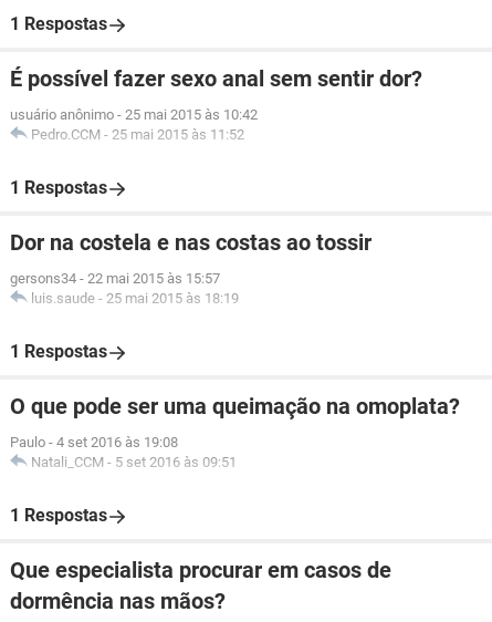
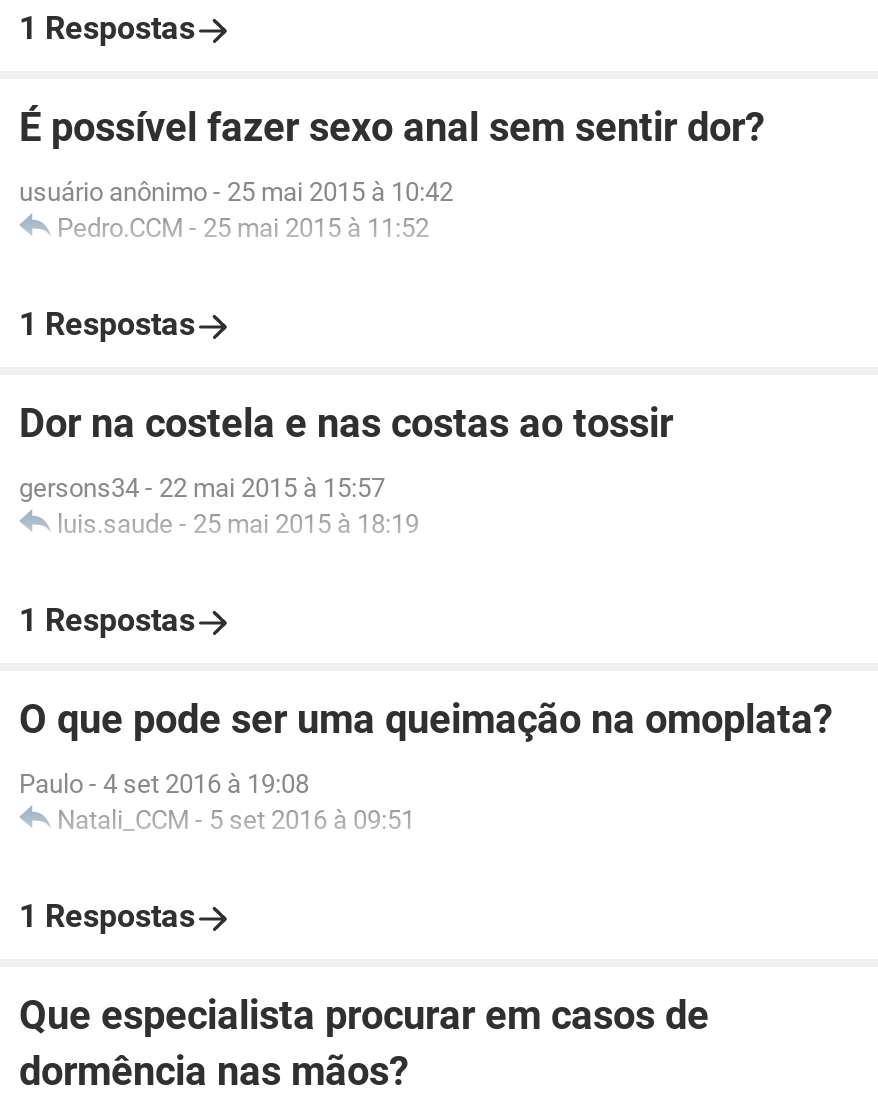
- usuário anônimo - 25 mai 2015 às 10:42
+ usuário anônimo - 25 mai 2015 à 10:42

- Pedro.CCM - 25 mai 2015 às 11:52
+ Pedro.CCM - 25 mai 2015 à 11:52

- gersons34 - 22 mai 2015 às 15:57
+ gersons34 - 22 mai 2015 à 15:57

- luis.saude - 25 mai 2015 às 18:19
+ luis.saude - 25 mai 2015 à 18:19

- Paulo - 4 set 2016 às 19:08
+ Paulo - 4 set 2016 à 19:08

- Natali_CCM - 5 set 2016 às 09:51
+ Natali_CCM - 5 set 2016 à 09:51
